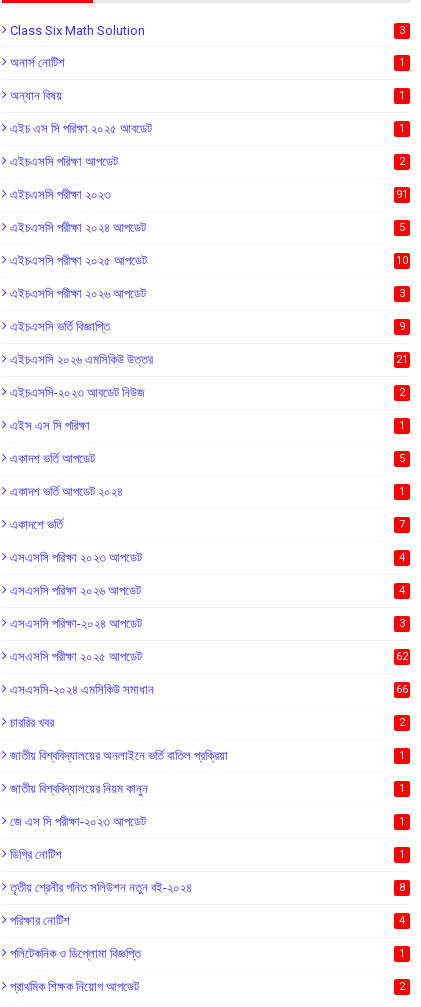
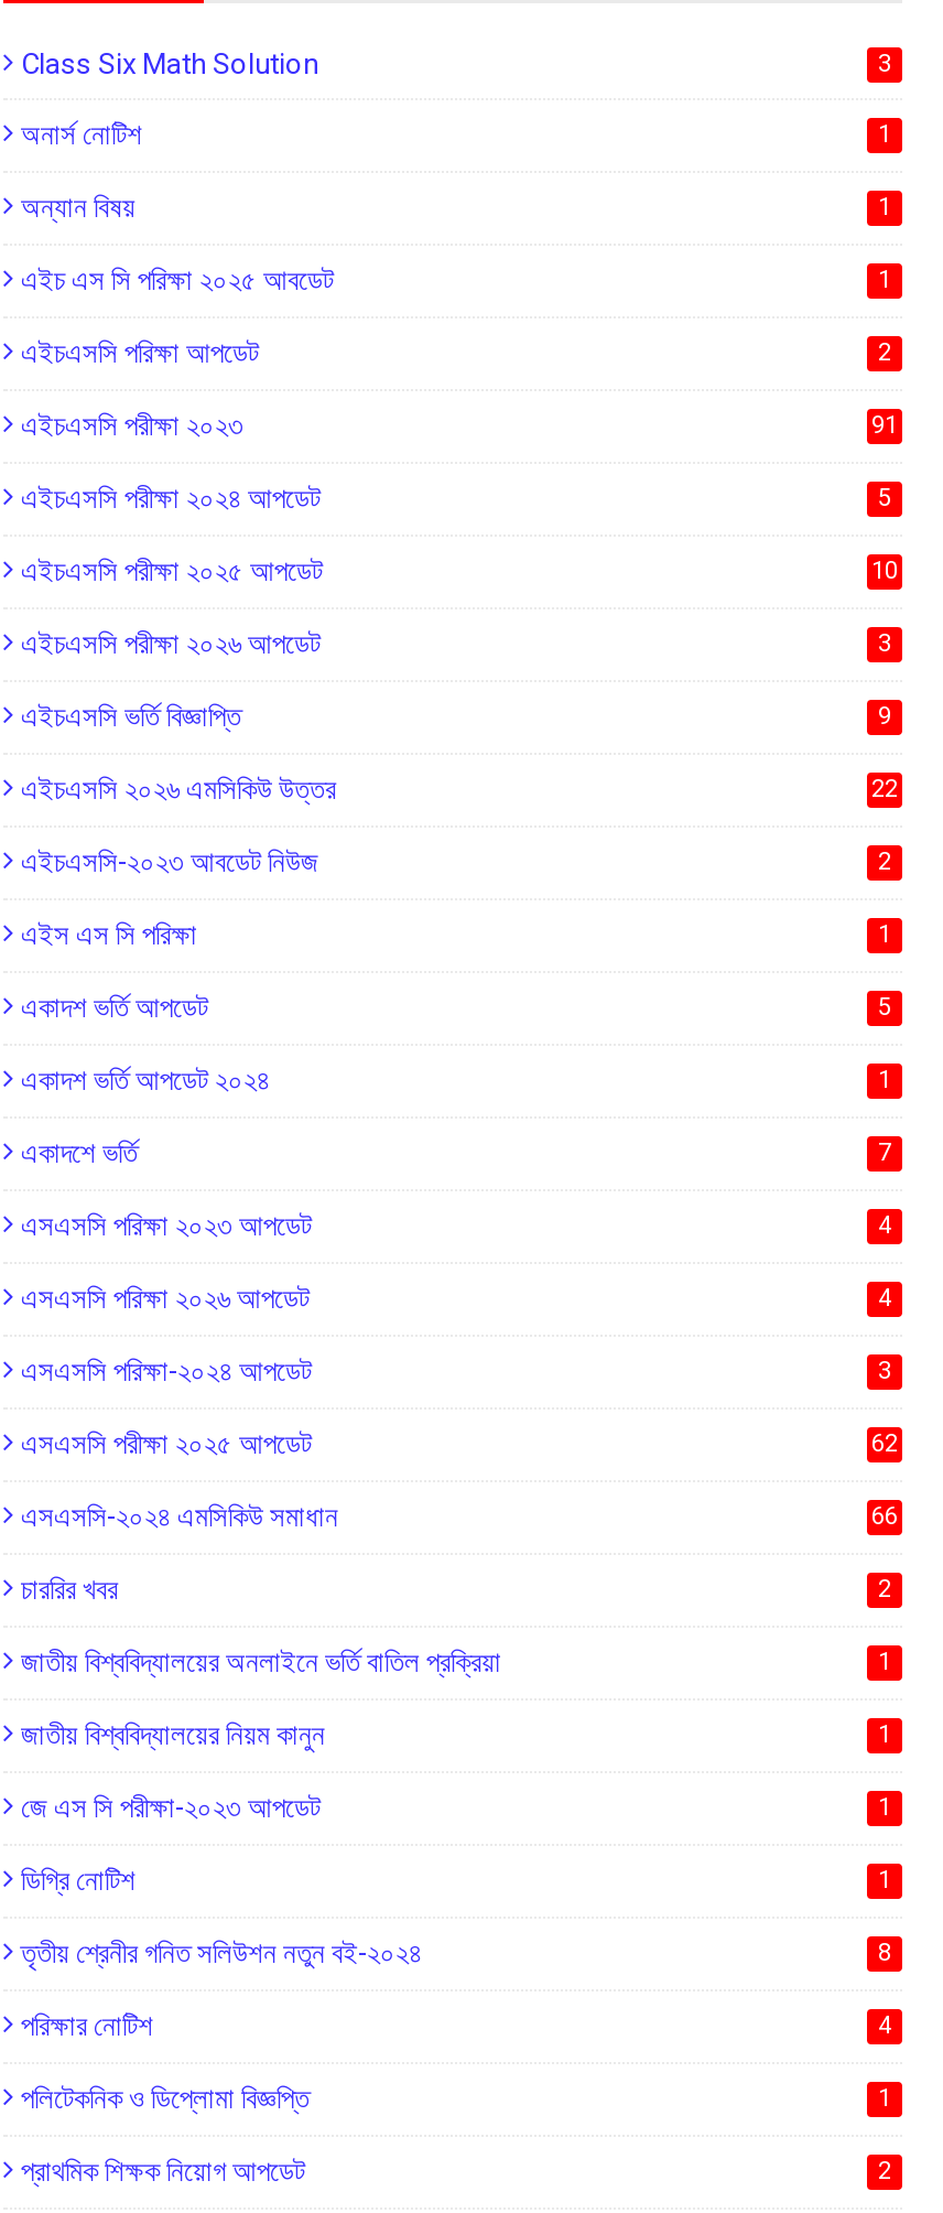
- 21
+ 22
